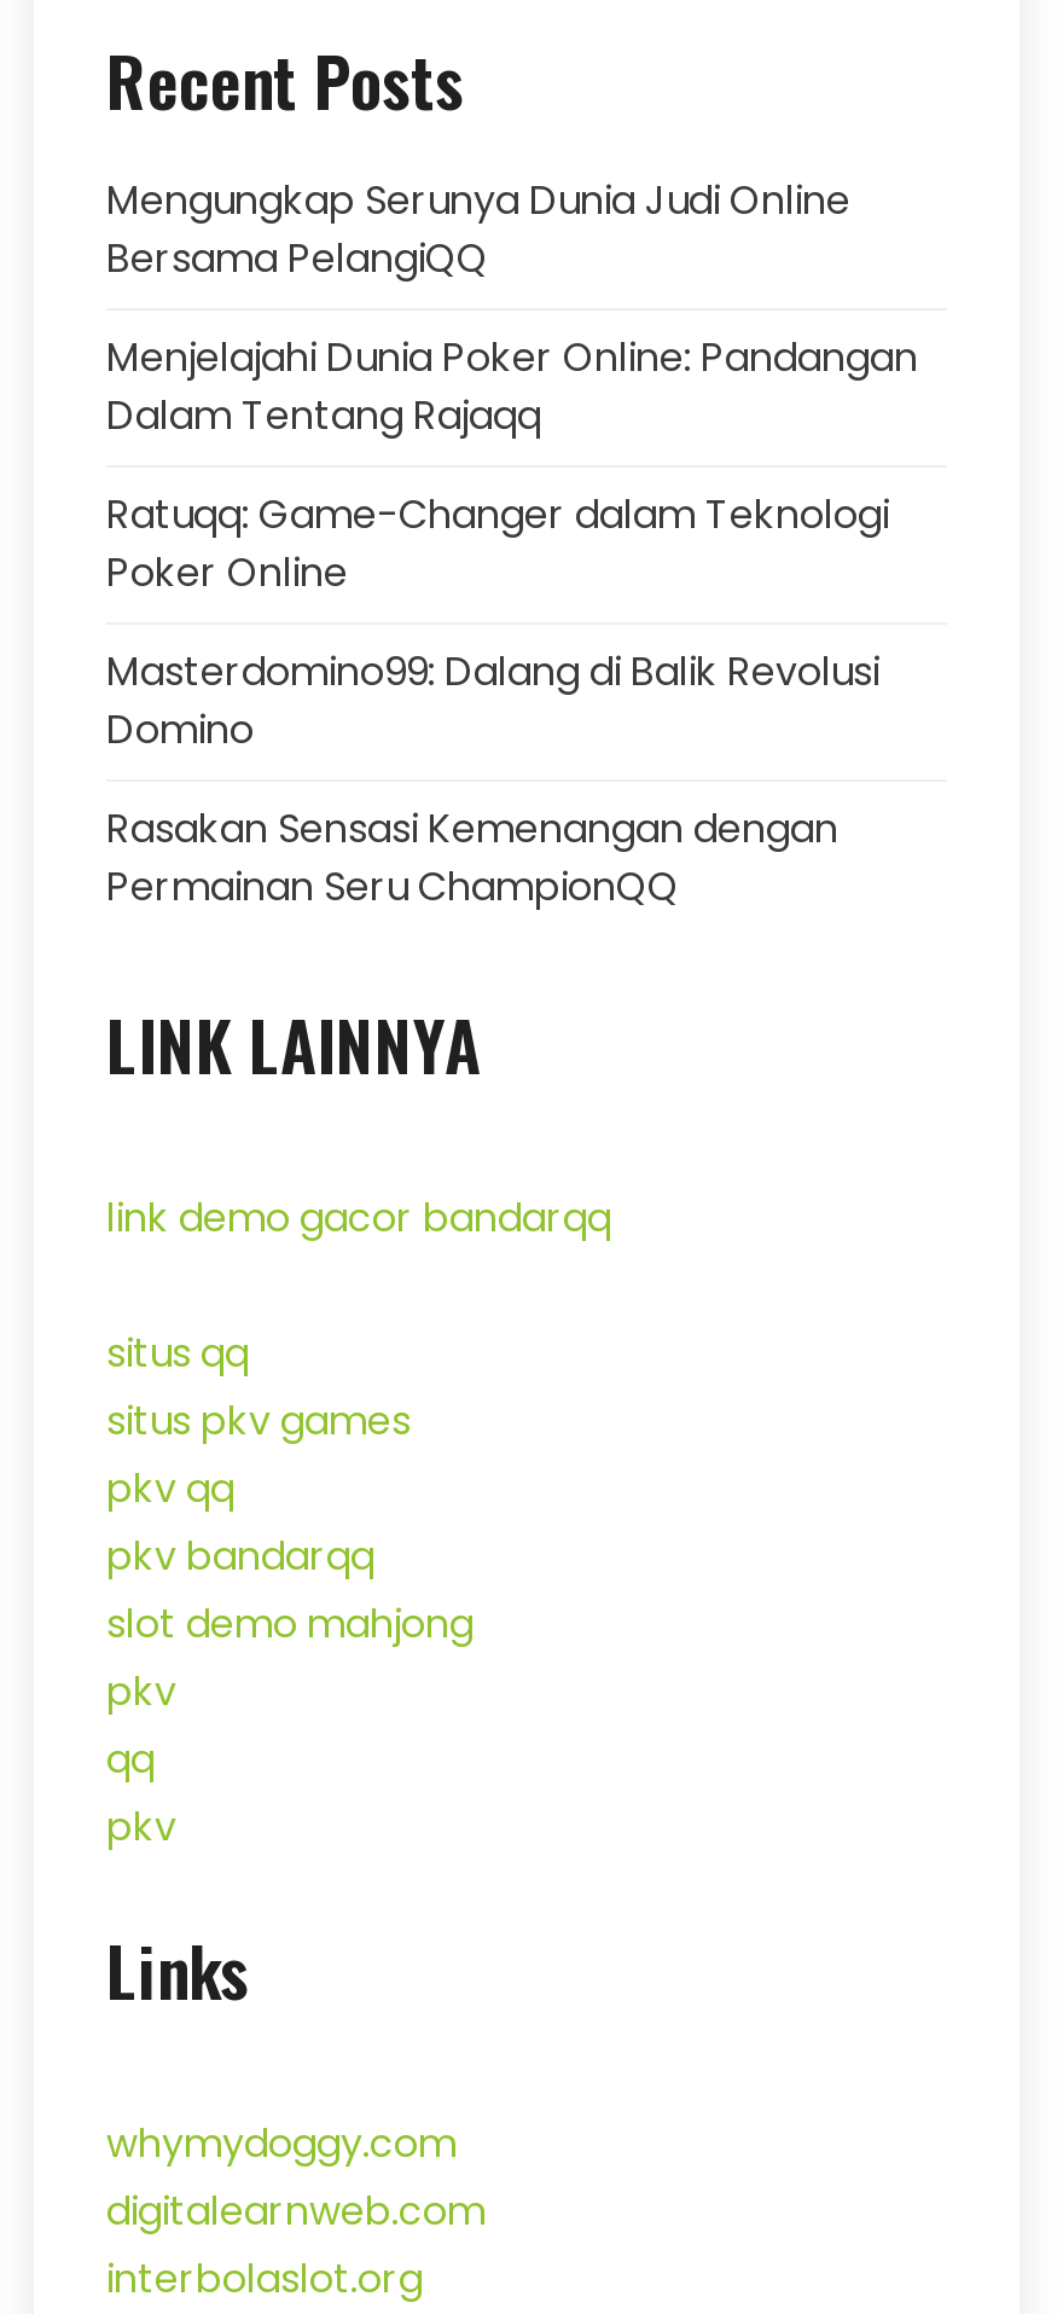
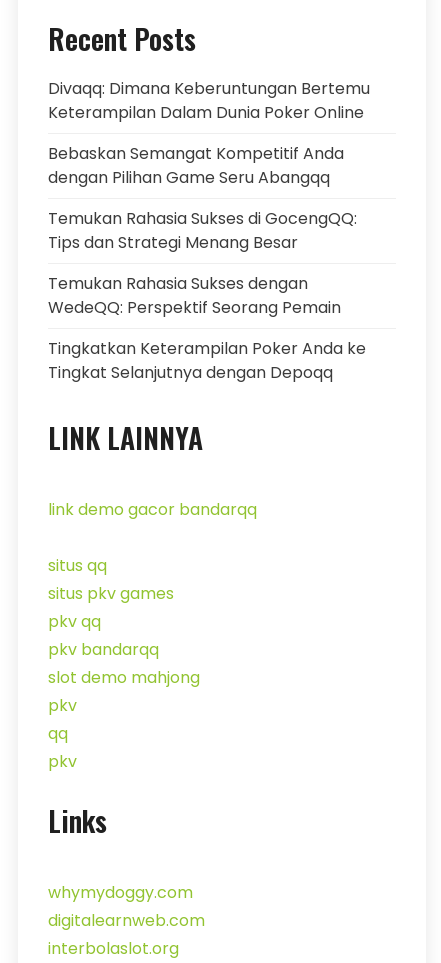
- Mengungkap Serunya Dunia Judi Online
- Bersama PelangiQQ
+ Divaqq: Dimana Keberuntungan Bertemu
+ Keterampilan Dalam Dunia Poker Online

- Menjelajahi Dunia Poker Online: Pandangan
- Dalam Tentang Rajaqq
+ Bebaskan Semangat Kompetitif Anda
+ dengan Pilihan Game Seru Abangqq

- Ratuqq: Game-Changer dalam Teknologi
- Poker Online
+ Temukan Rahasia Sukses di GocengQQ:
+ Tips dan Strategi Menang Besar

- Masterdomino99: Dalang di Balik Revolusi
- Domino
+ Temukan Rahasia Sukses dengan
+ WedeQQ: Perspektif Seorang Pemain

- Rasakan Sensasi Kemenangan dengan
- Permainan Seru ChampionQQ
+ Tingkatkan Keterampilan Poker Anda ke
+ Tingkat Selanjutnya dengan Depoqq
